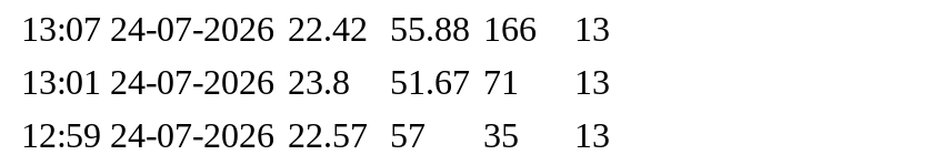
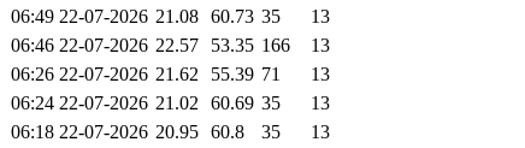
- 13:07 24-07-2026 22.42 55.88 166 13
+ 06:49 22-07-2026 21.08 60.73 35 13

- 13:01 24-07-2026 23.8
- 51.67 71
+ 06:46 22-07-2026 22.57 53.35 166

- 12:59 24-07-2026 22.57 57
+ 06:26 22-07-2026 21.62 55.39 71
+ 13
+ 06:24 22-07-2026 21.02 60.69 35
+ 13
+ 06:18 22-07-2026 20.95 60.8
